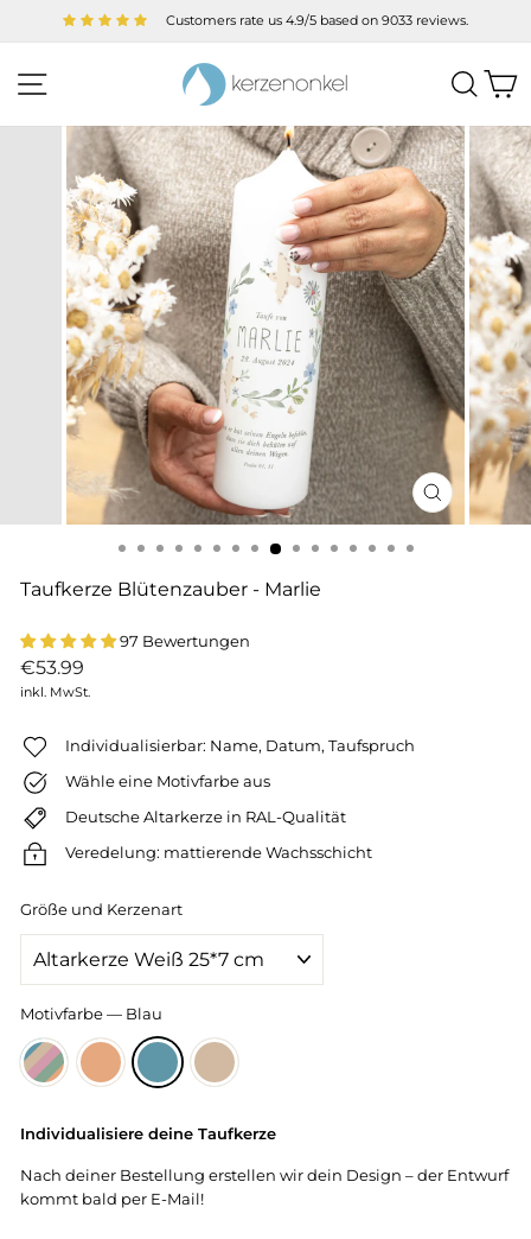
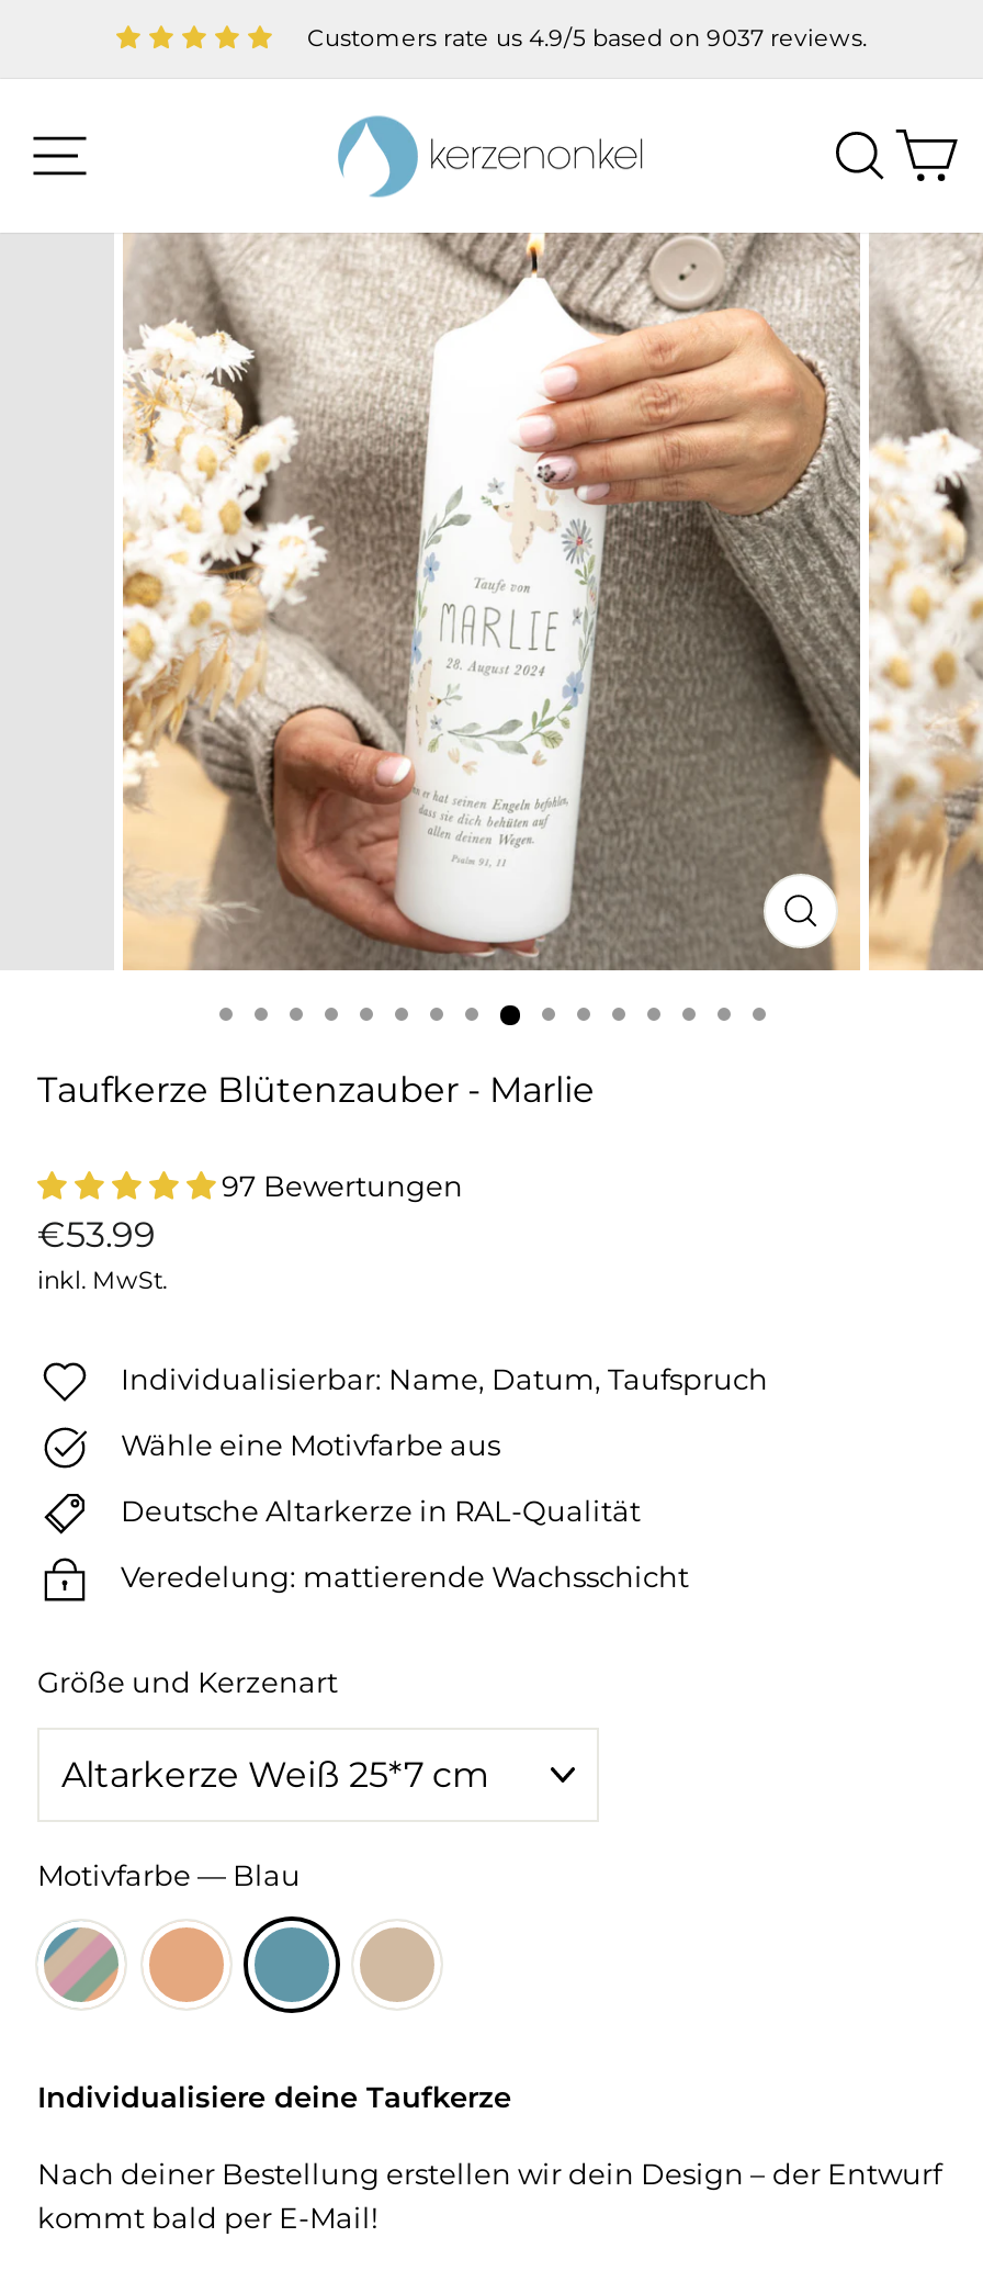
- Customers rate us 4.9/5 based on 9033 reviews.
+ Customers rate us 4.9/5 based on 9037 reviews.
